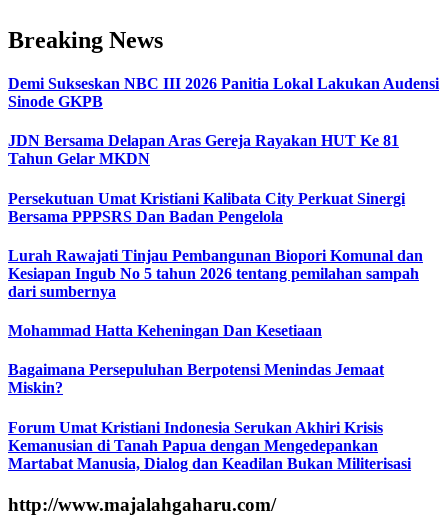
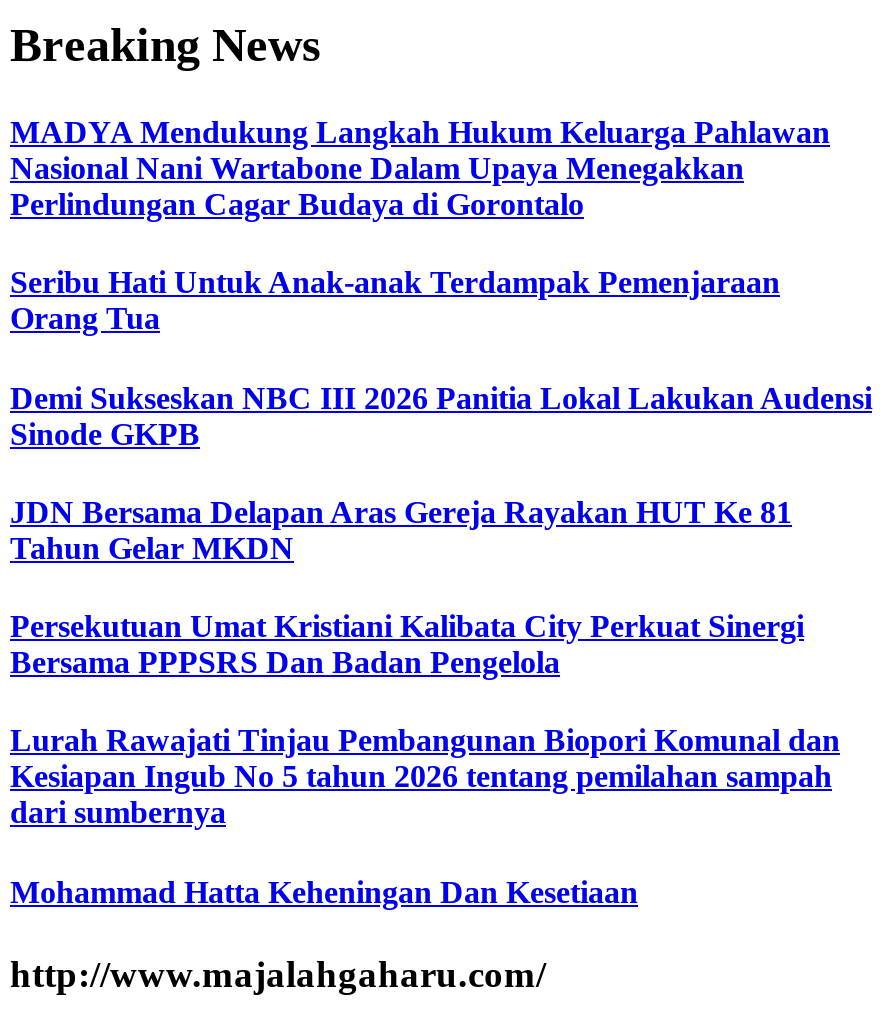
+ MADYA Mendukung Langkah Hukum Keluarga Pahlawan
+ Nasional Nani Wartabone Dalam Upaya Menegakkan
+ Perlindungan Cagar Budaya di Gorontalo
+ Seribu Hati Untuk Anak-anak Terdampak Pemenjaraan
+ Orang Tua

moved down: Demi Sukseskan NBC III 2026 Panitia Lokal Lakukan Audensi | Sinode GKPB | JDN Bersama Delapan Aras Gereja Rayakan HUT Ke 81 | ... | dari sumbernya | Mohammad Hatta Keheningan Dan Kesetiaan

- Bagaimana Persepuluhan Berpotensi Menindas Jemaat
- Miskin?
- Forum Umat Kristiani Indonesia Serukan Akhiri Krisis
- Kemanusian di Tanah Papua dengan Mengedepankan
- Martabat Manusia, Dialog dan Keadilan Bukan Militerisasi
